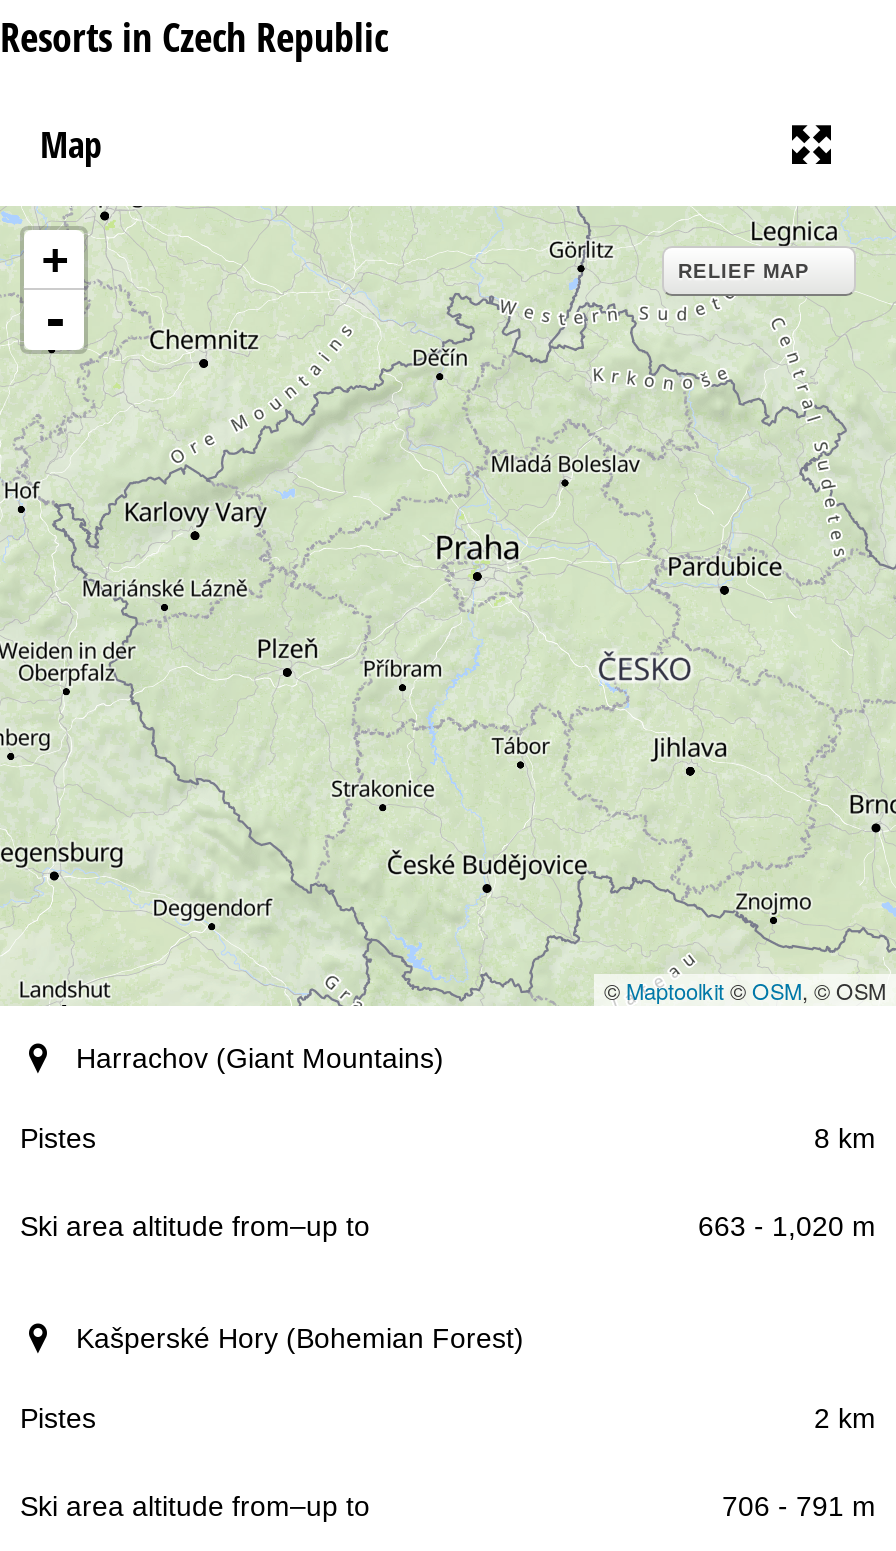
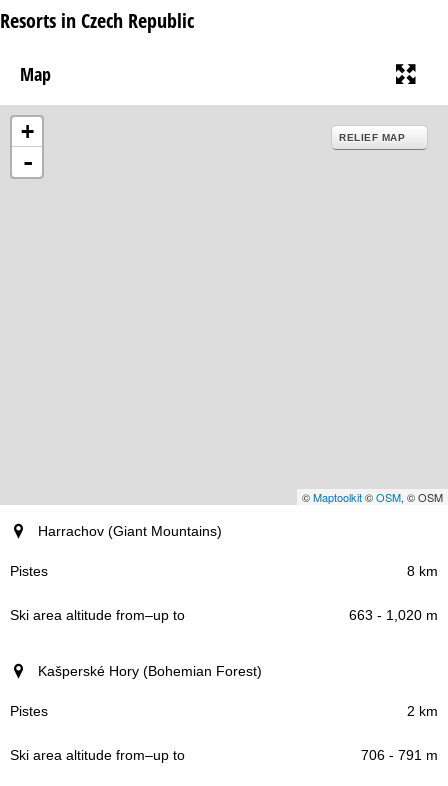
- [image]
